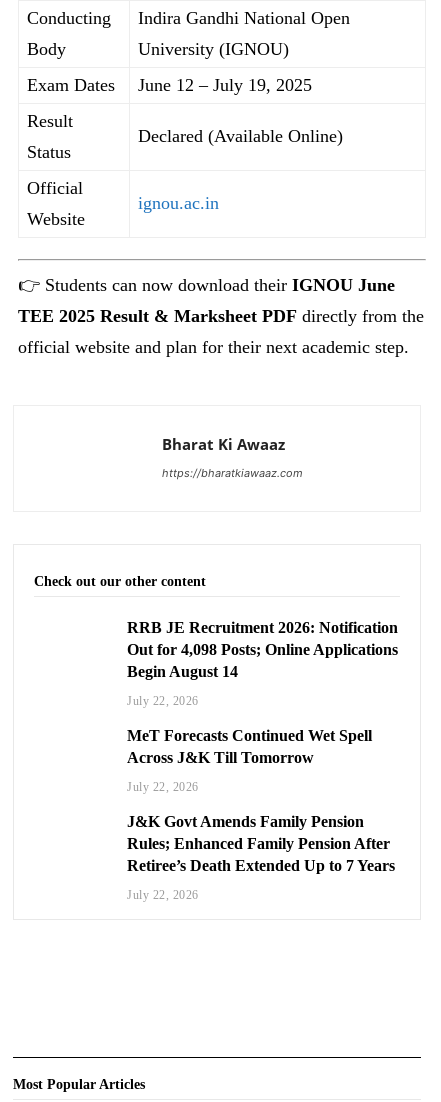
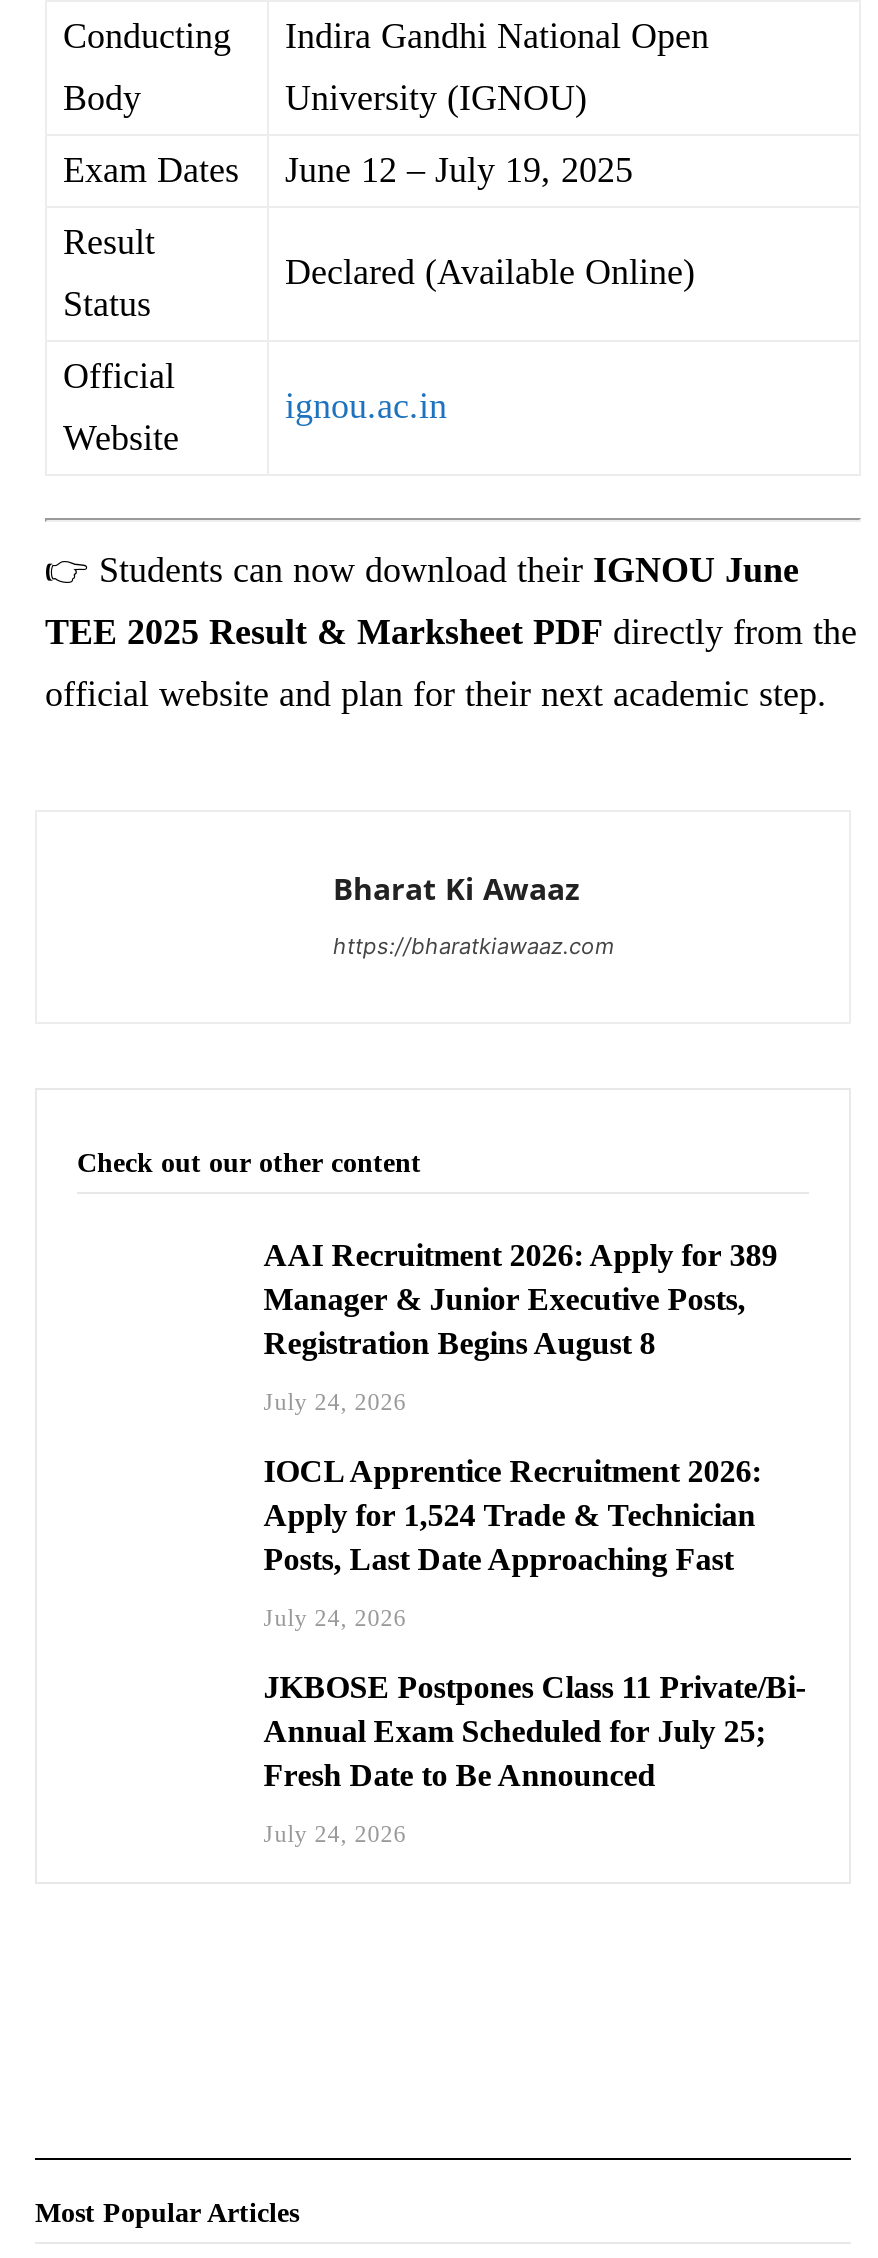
- RRB JE Recruitment 2026: Notification
- Out for 4,098 Posts; Online Applications
- Begin August 14
+ AAI Recruitment 2026: Apply for 389
+ Manager & Junior Executive Posts,
+ Registration Begins August 8

- July 22, 2026
+ July 24, 2026

- MeT Forecasts Continued Wet Spell
- Across J&K Till Tomorrow
+ IOCL Apprentice Recruitment 2026:
+ Apply for 1,524 Trade & Technician
+ Posts, Last Date Approaching Fast

- July 22, 2026
+ July 24, 2026

- J&K Govt Amends Family Pension
- Rules; Enhanced Family Pension After
- Retiree’s Death Extended Up to 7 Years
+ JKBOSE Postpones Class 11 Private/Bi-
+ Annual Exam Scheduled for July 25;
+ Fresh Date to Be Announced

- July 22, 2026
+ July 24, 2026
